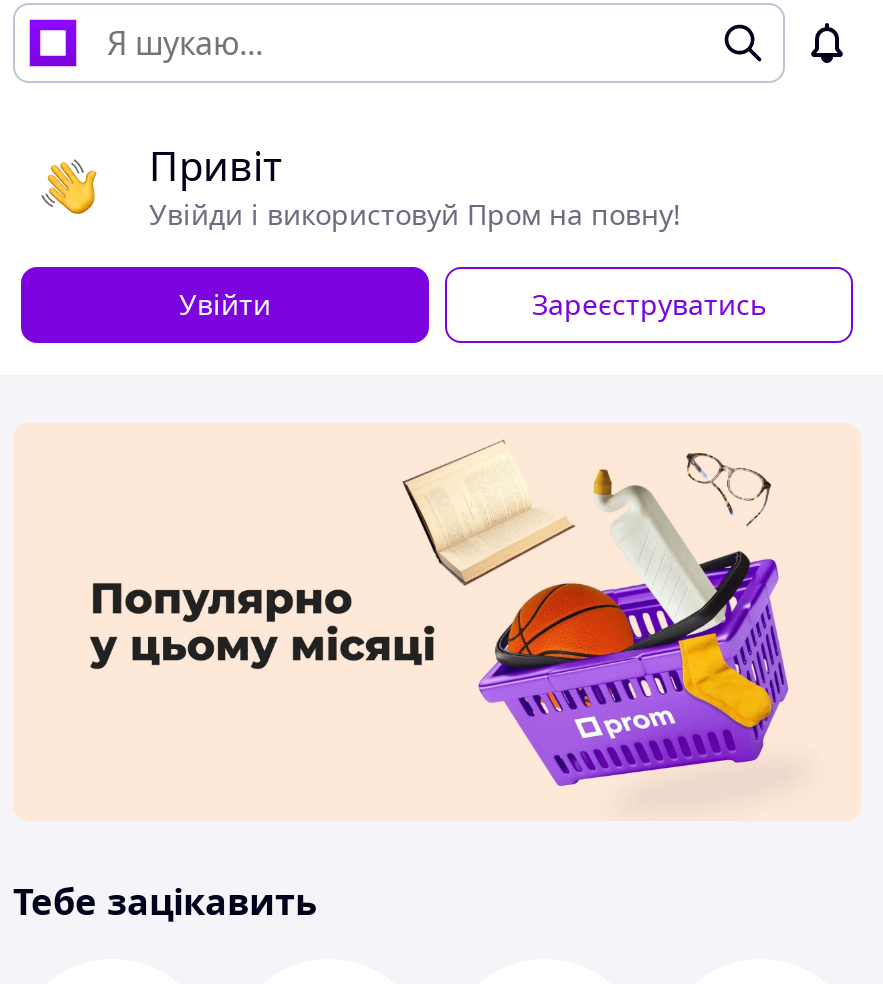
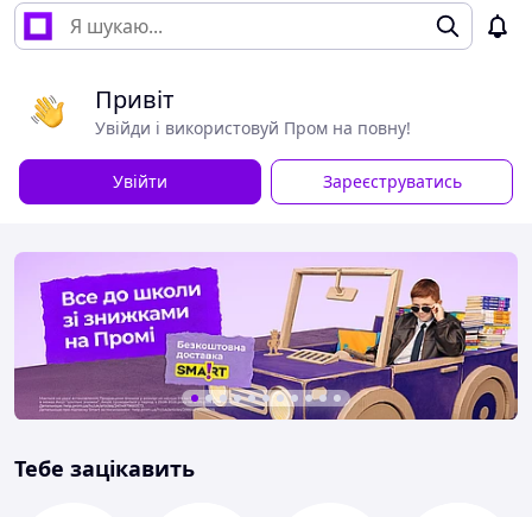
- [image]
+ [image]
